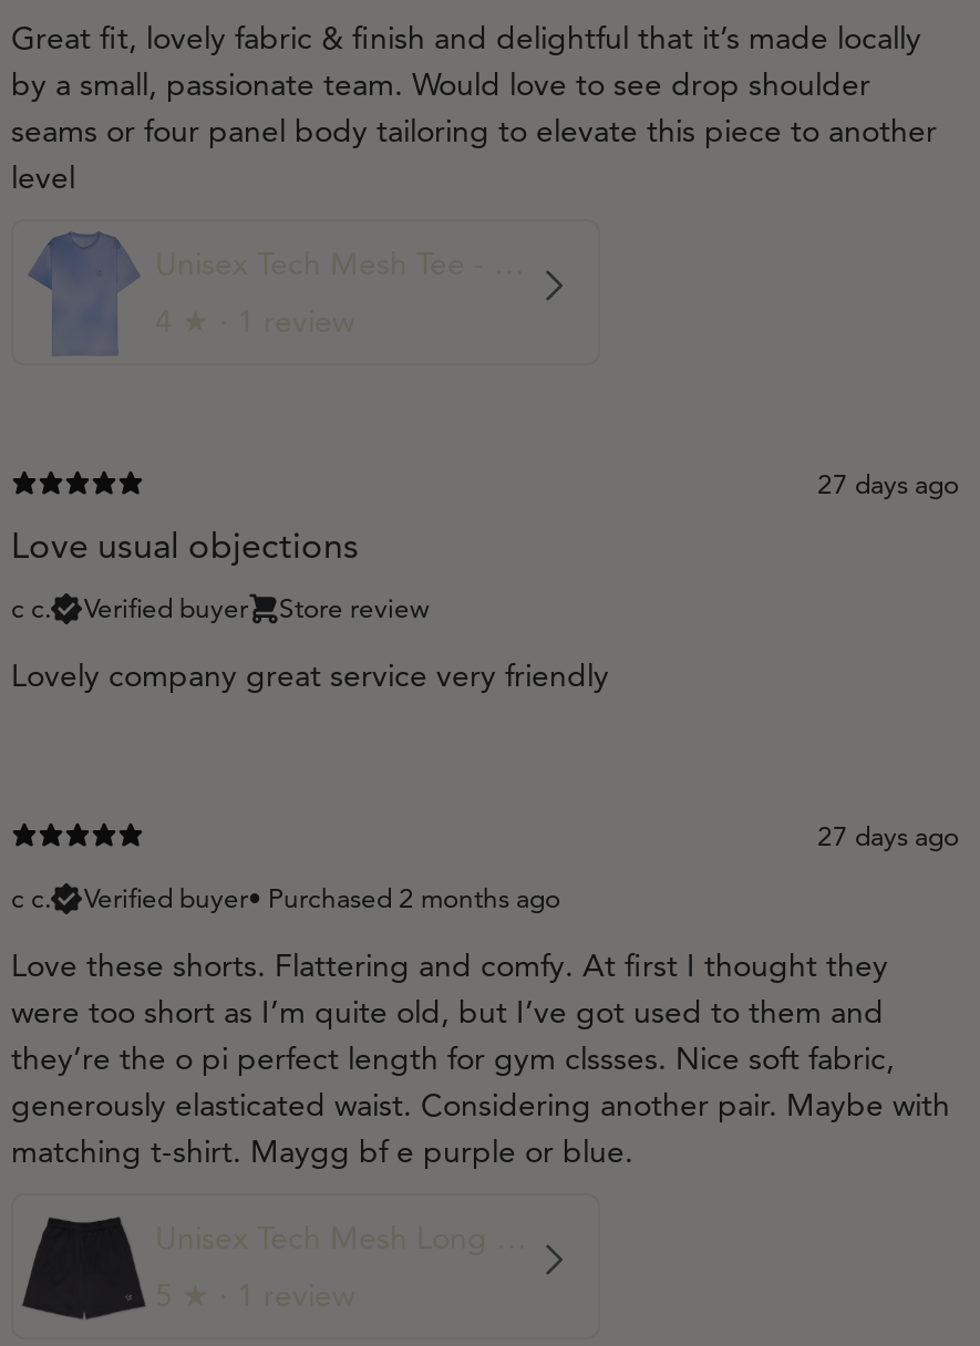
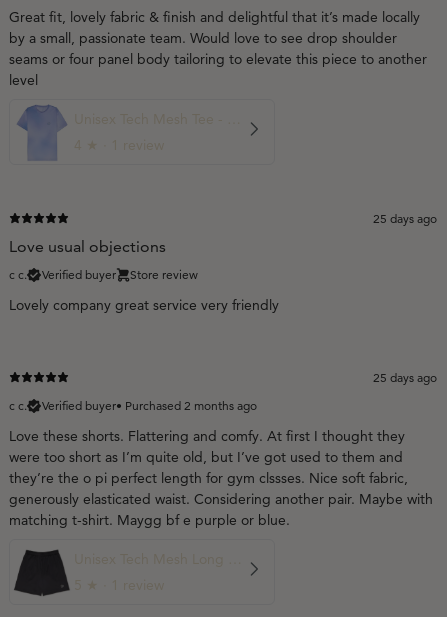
- 27 days ago
+ 25 days ago

- 27 days ago
+ 25 days ago
